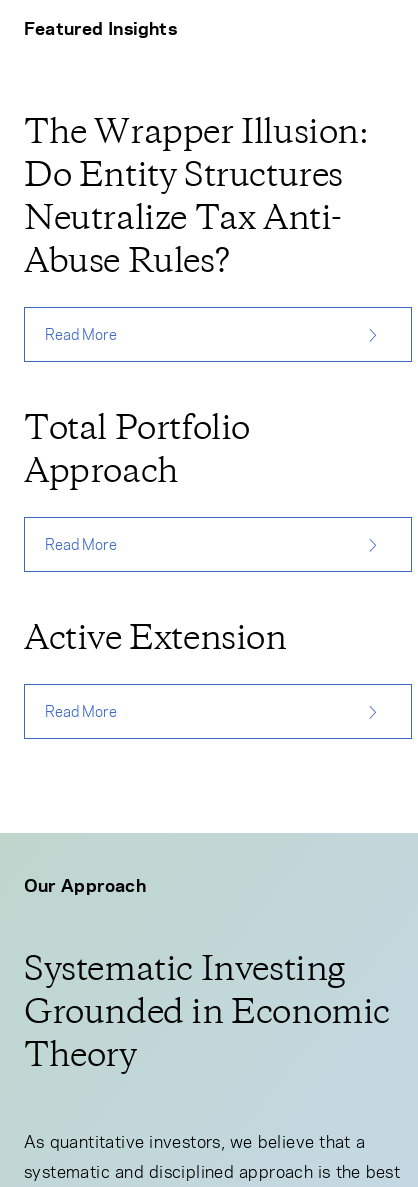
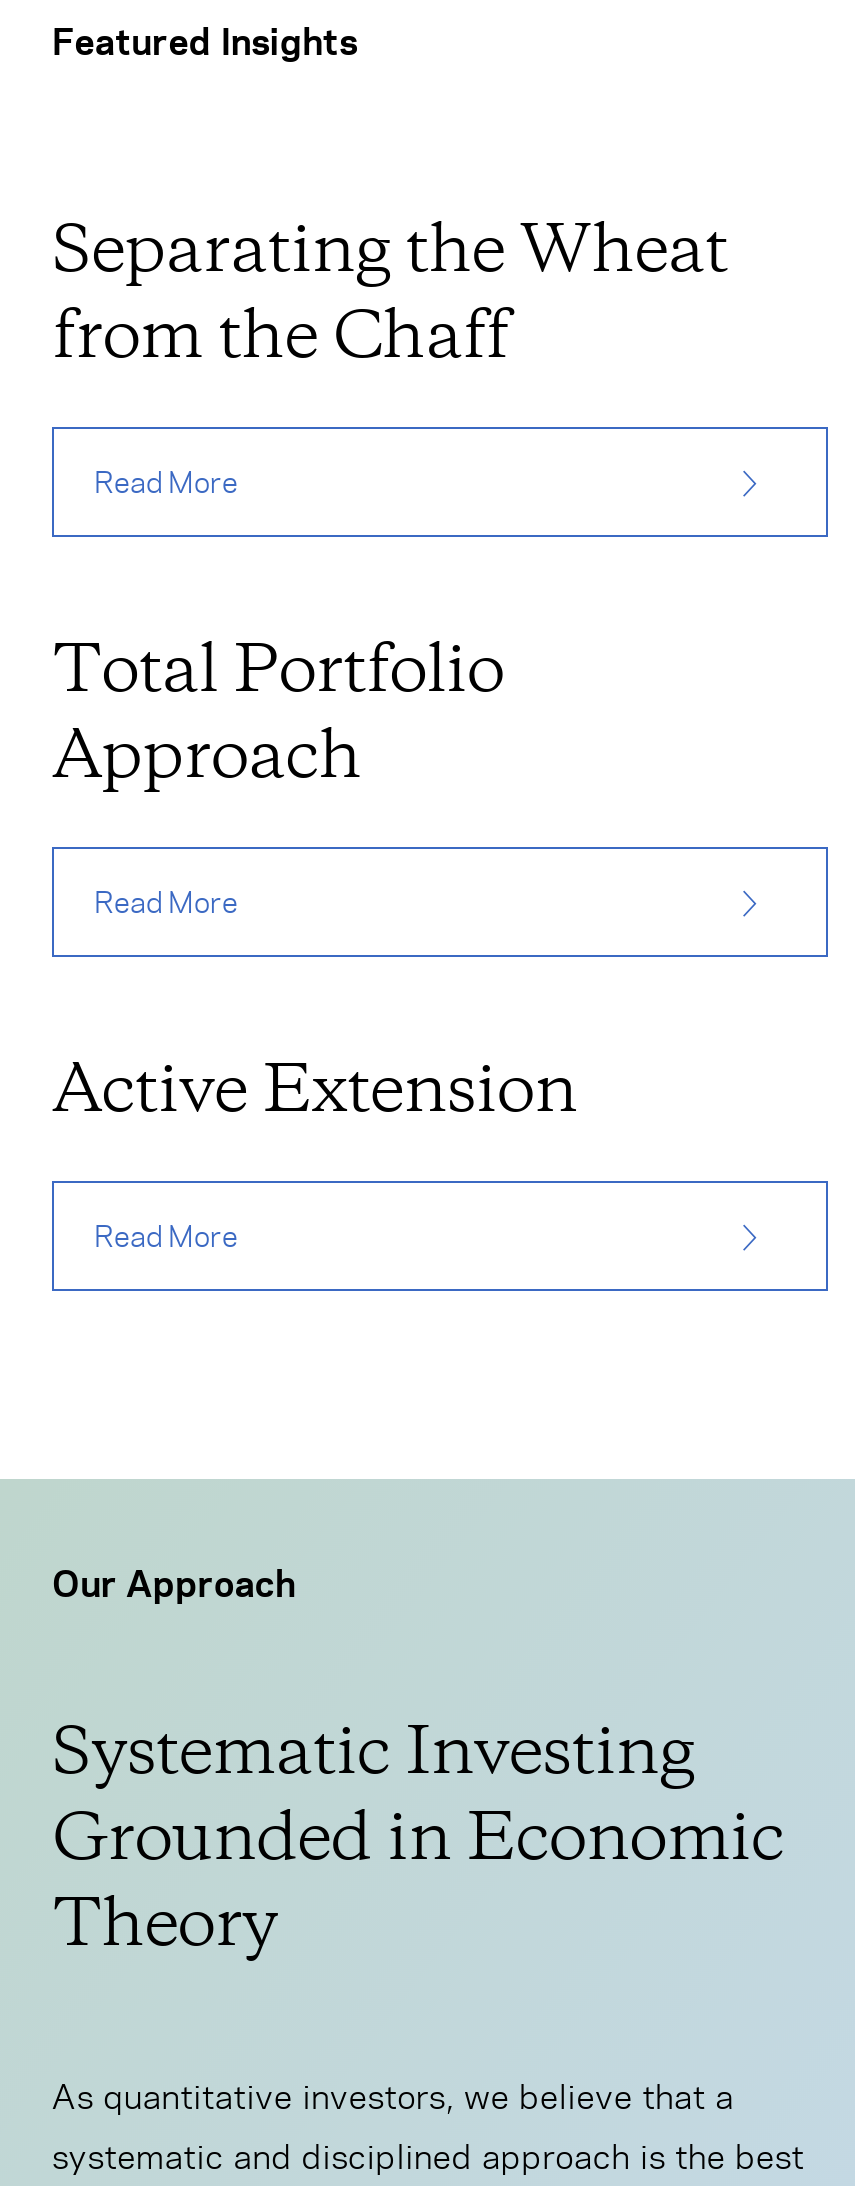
- The Wrapper Illusion:
- Do Entity Structures
- Neutralize Tax Anti-
- Abuse Rules?
+ Separating the Wheat
+ from the Chaff
